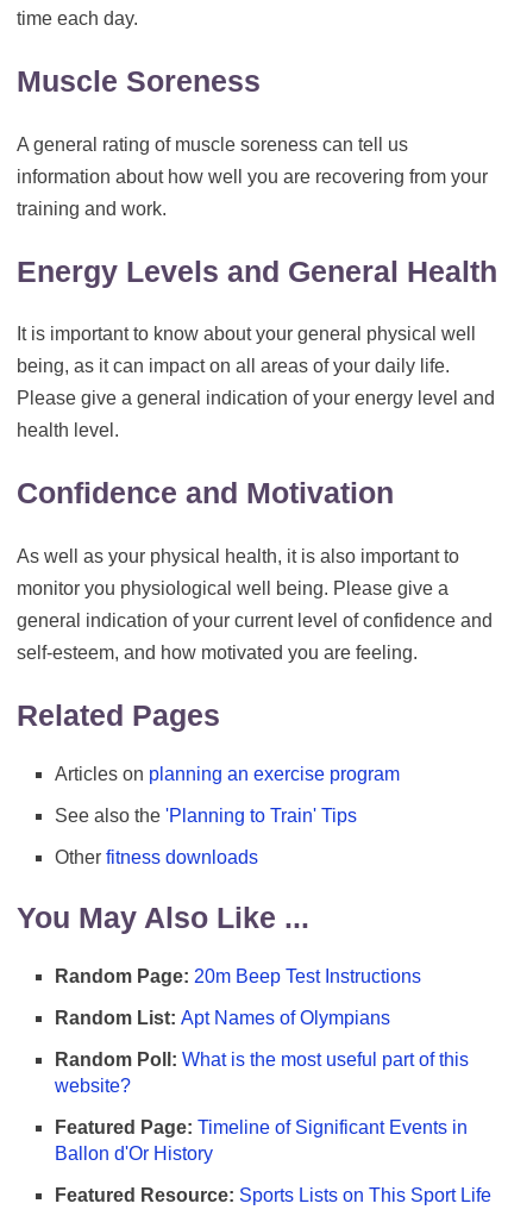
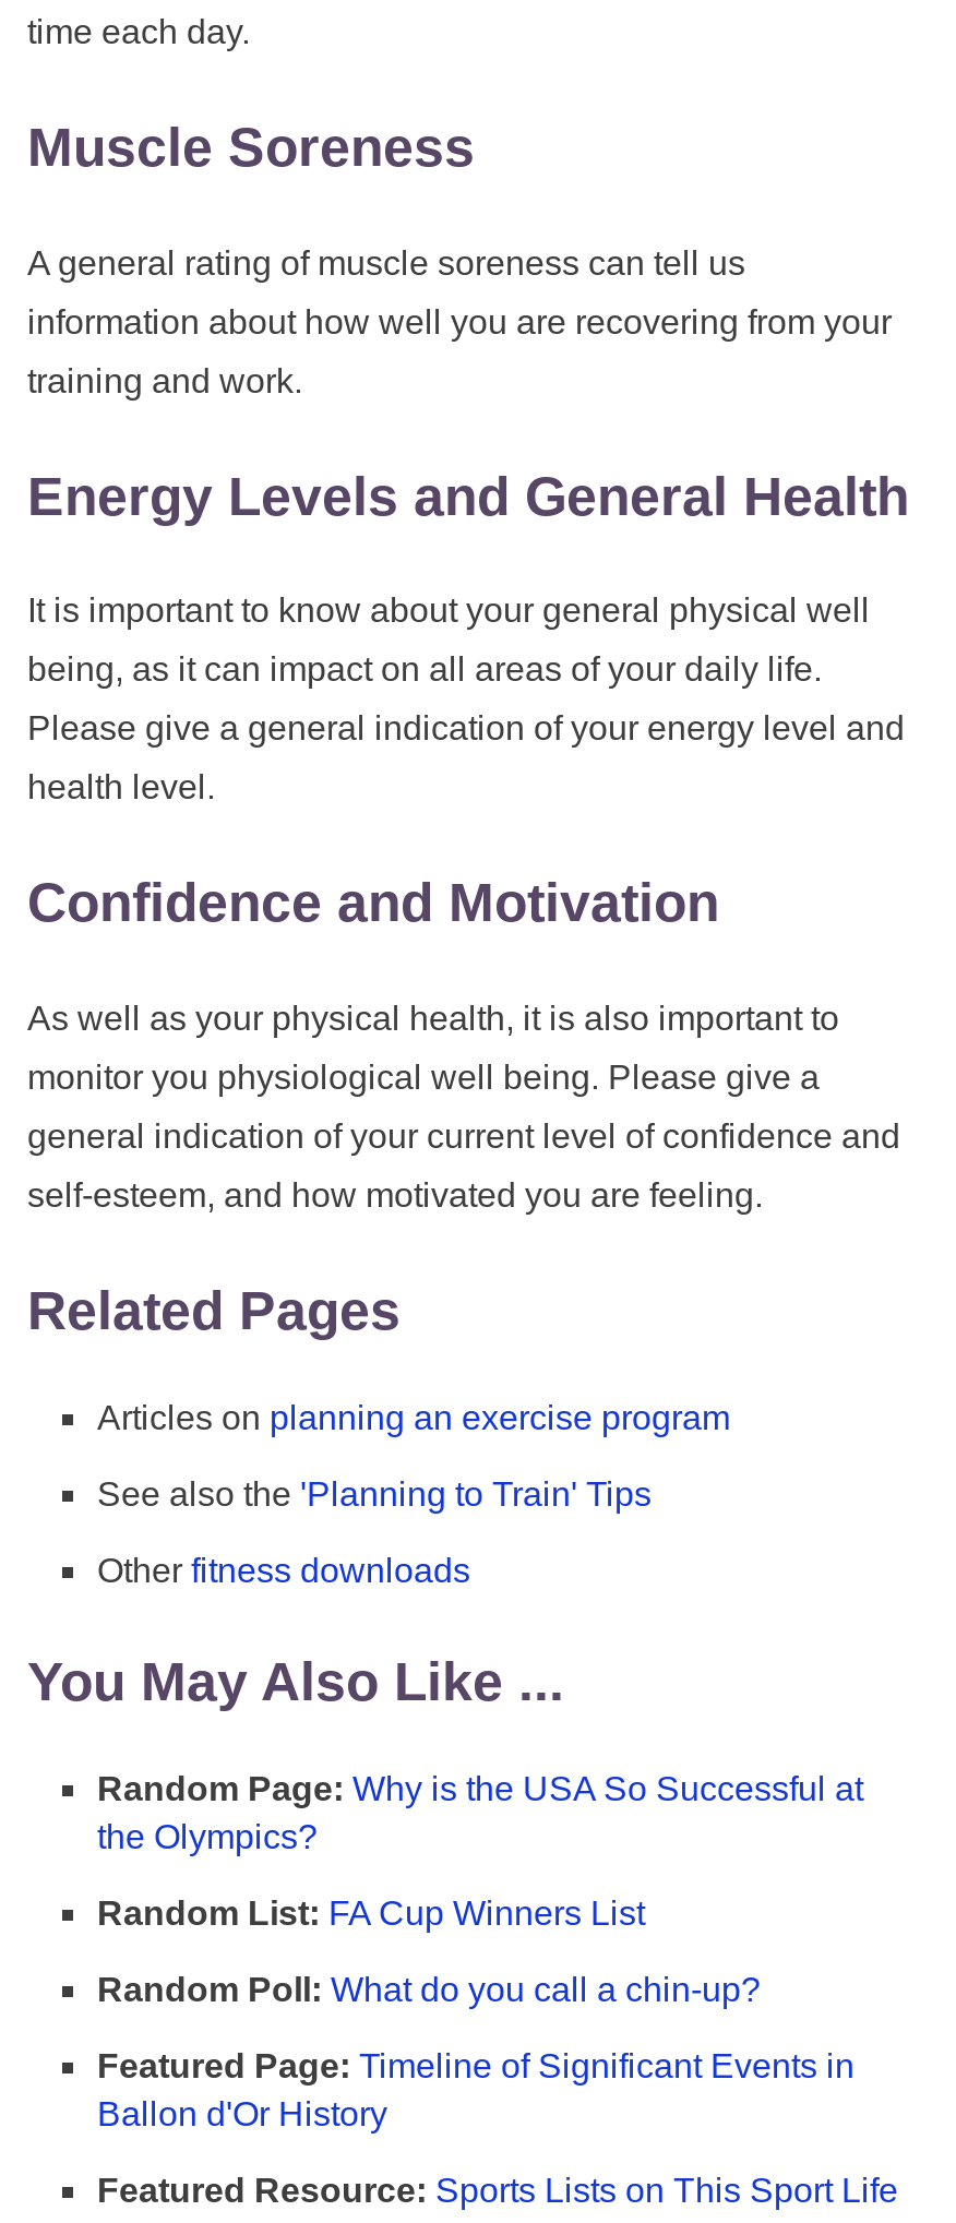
- Random Page: 20m Beep Test Instructions
+ Random Page: Why is the USA So Successful at
+ the Olympics?

- Random List: Apt Names of Olympians
+ Random List: FA Cup Winners List

- Random Poll: What is the most useful part of this
- website?
+ Random Poll: What do you call a chin-up?
